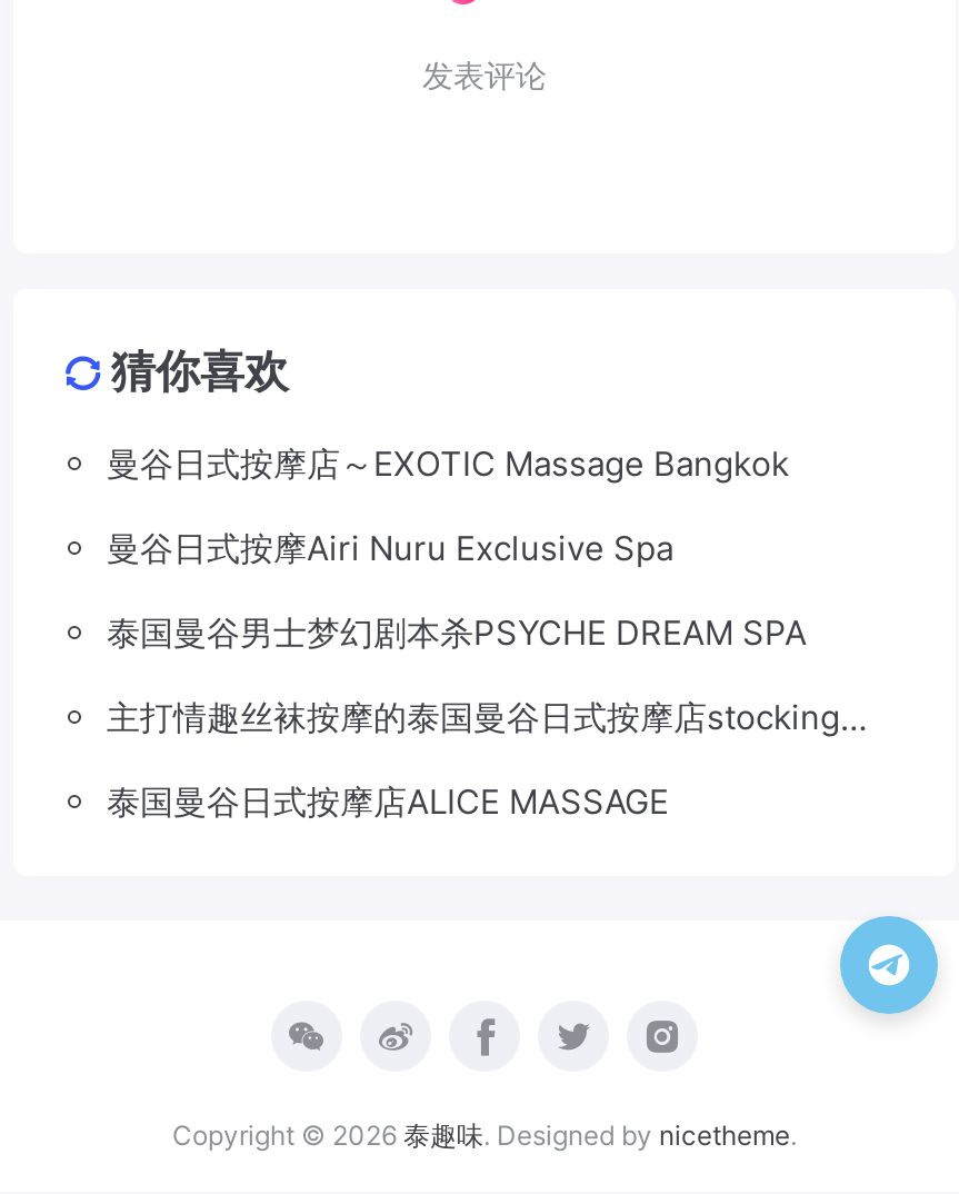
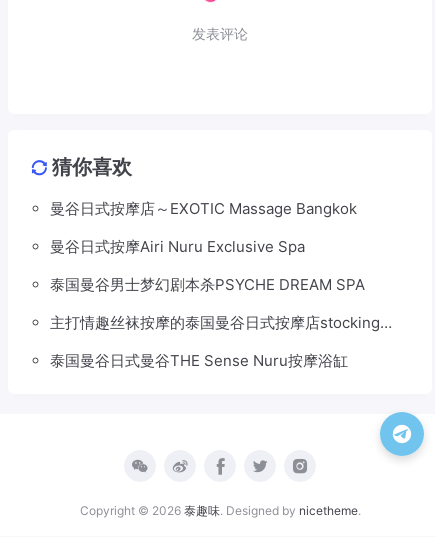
- 泰国曼谷日式按摩店ALICE MASSAGE
+ 泰国曼谷日式曼谷THE Sense Nuru按摩浴缸
